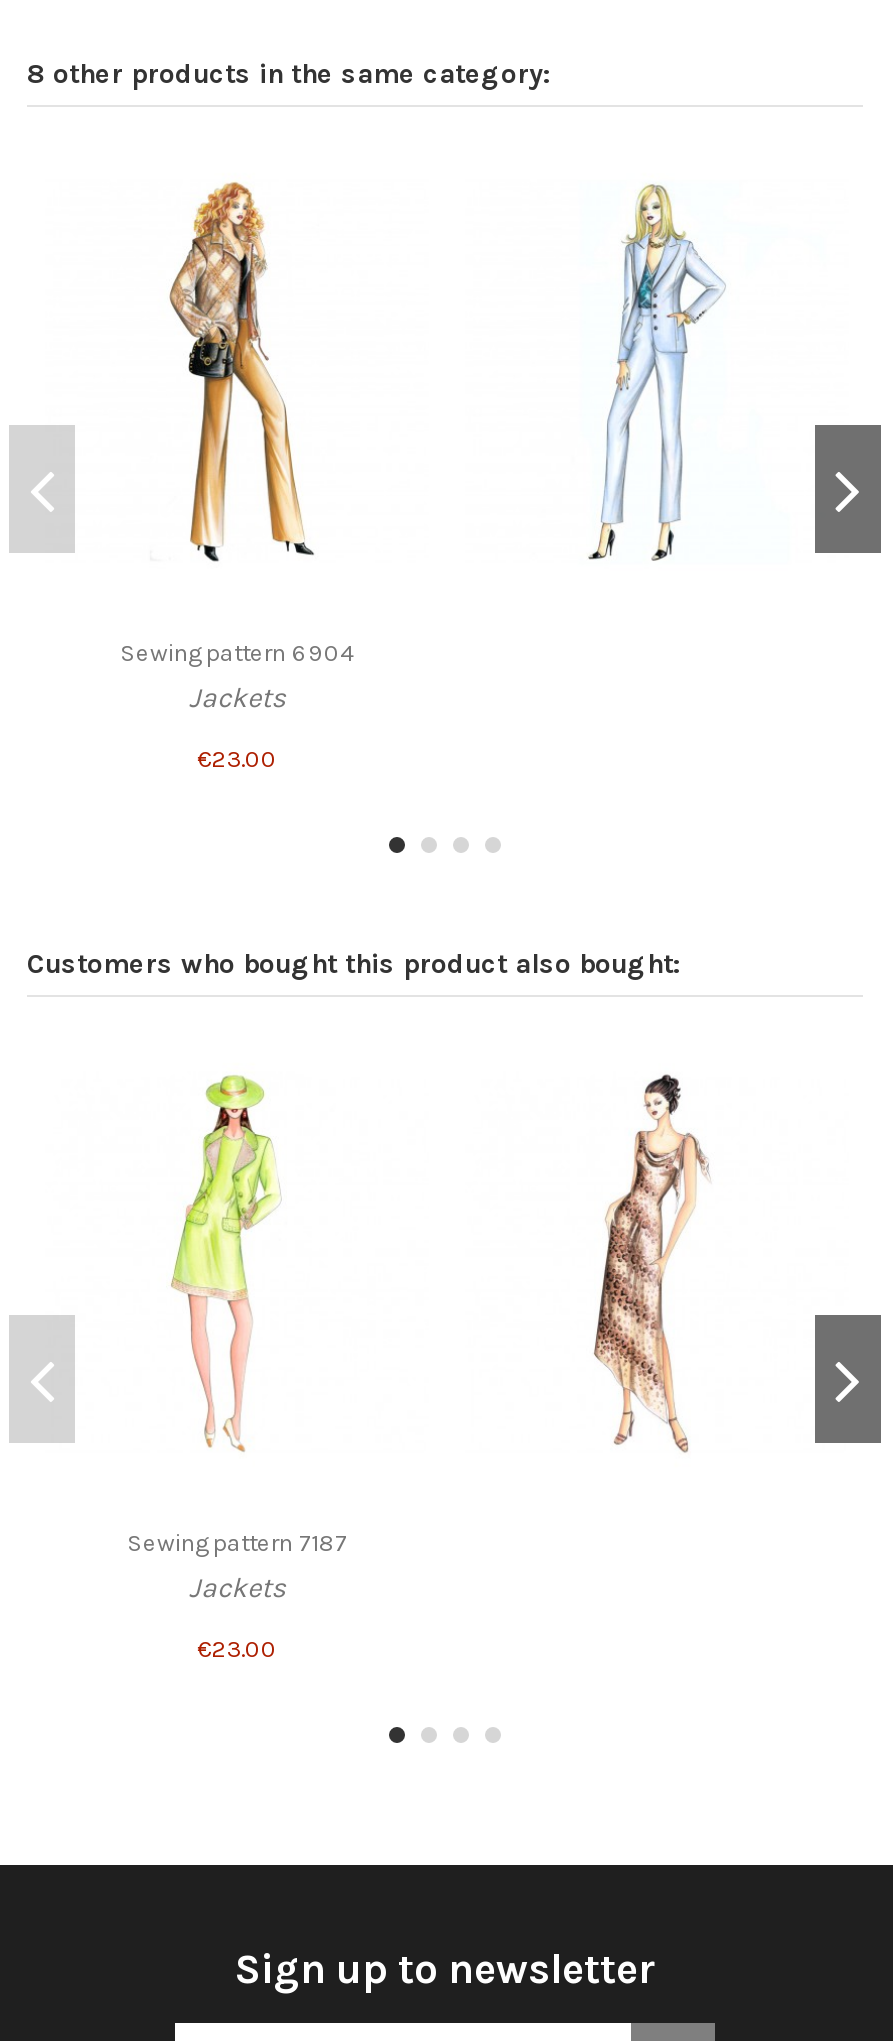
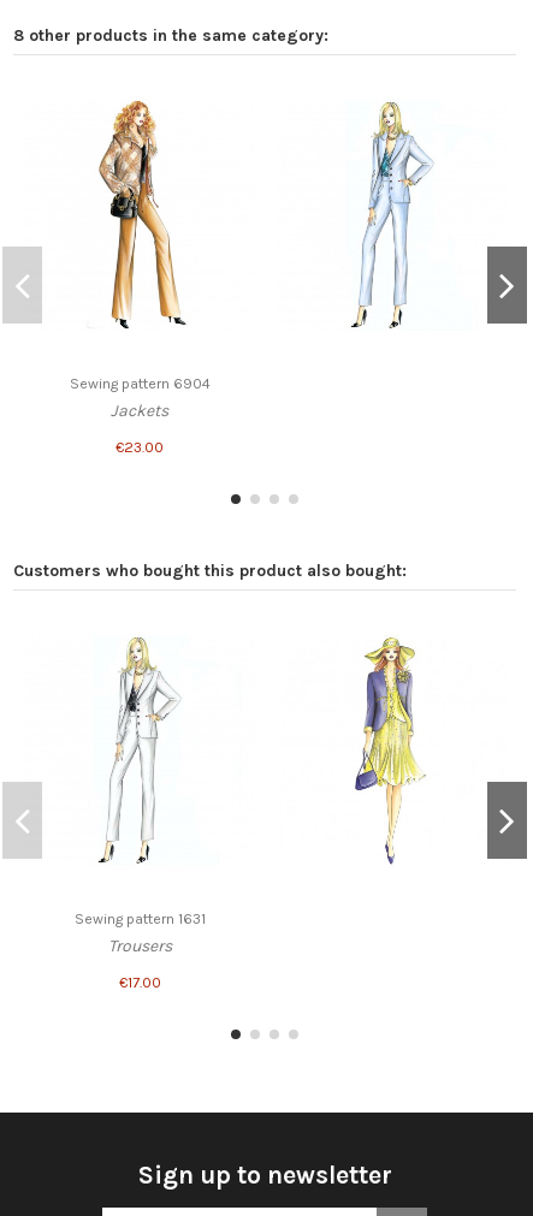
- [image]
- Sewing pattern 7187
- Jackets
+ [image]
+ Sewing pattern 1631
+ Trousers

- [image]
+ [image]

- €23.00
+ €17.00
